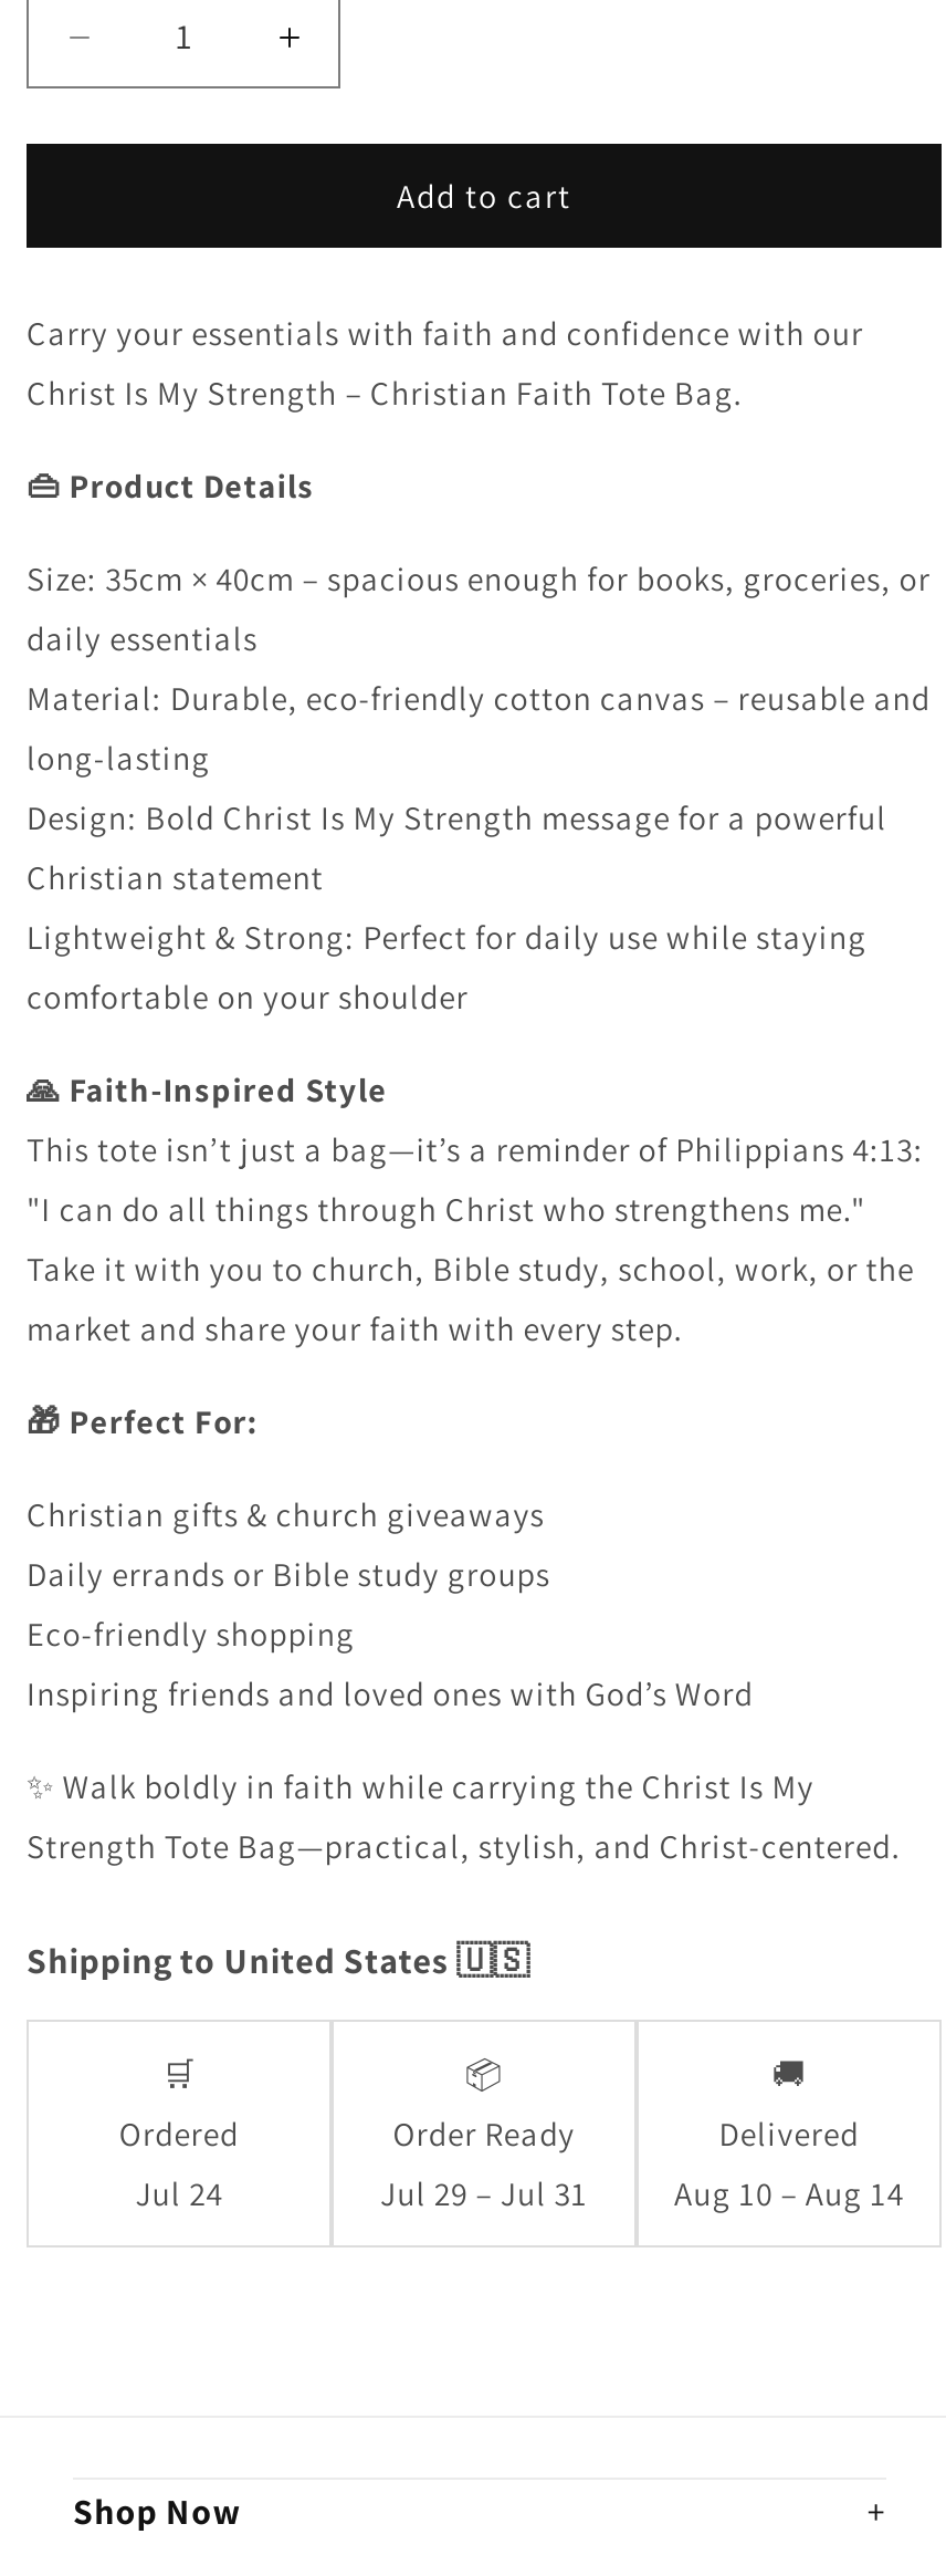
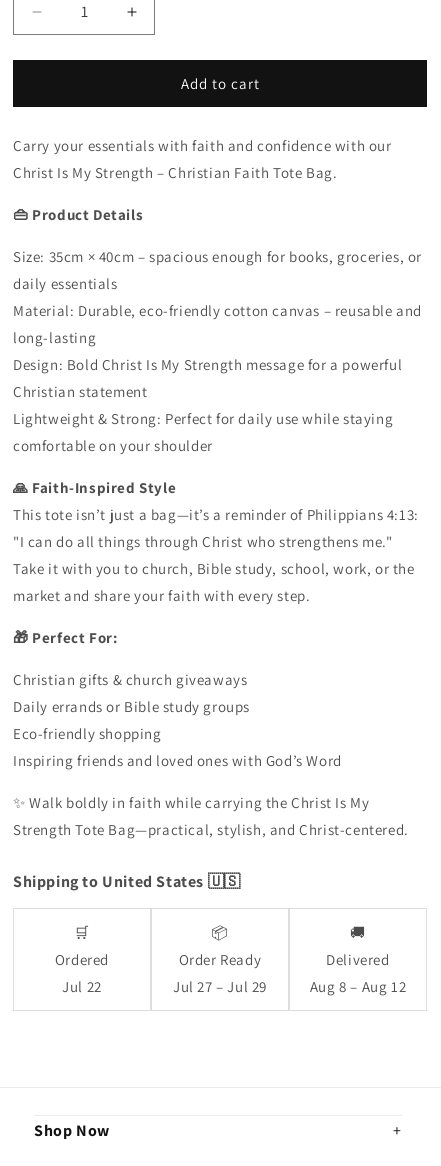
- Jul 24
+ Jul 22

- Jul 29 – Jul 31
+ Jul 27 – Jul 29

- Aug 10 – Aug 14
+ Aug 8 – Aug 12
